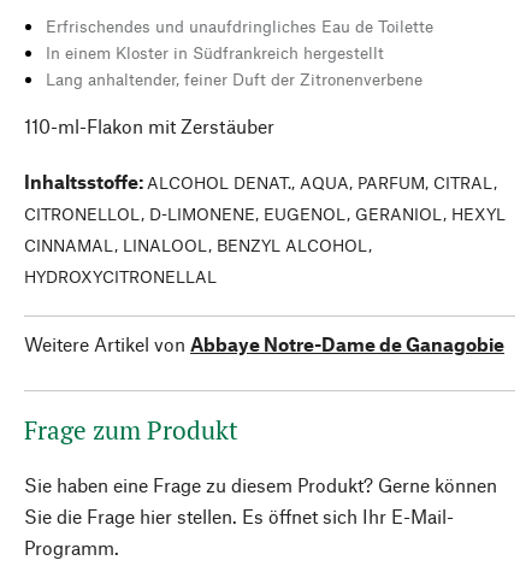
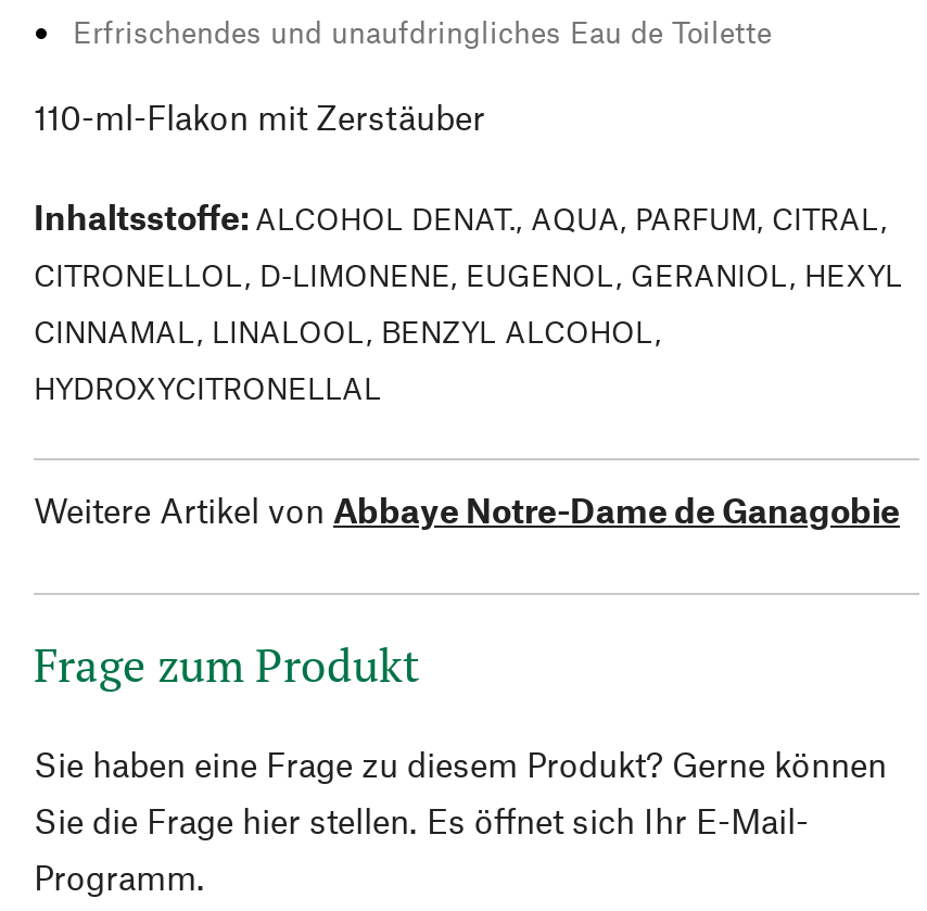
- In einem Kloster in Südfrankreich hergestellt
- Lang anhaltender, feiner Duft der Zitronenverbene
